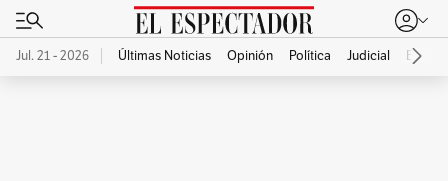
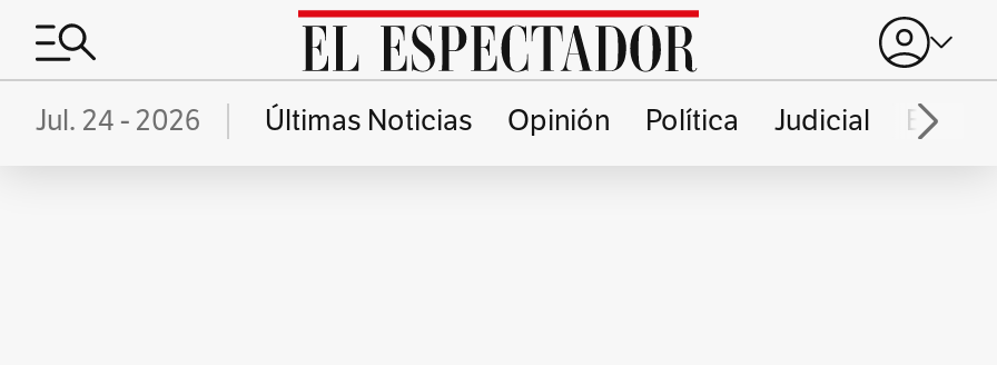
- Jul. 21 - 2026
+ Jul. 24 - 2026
